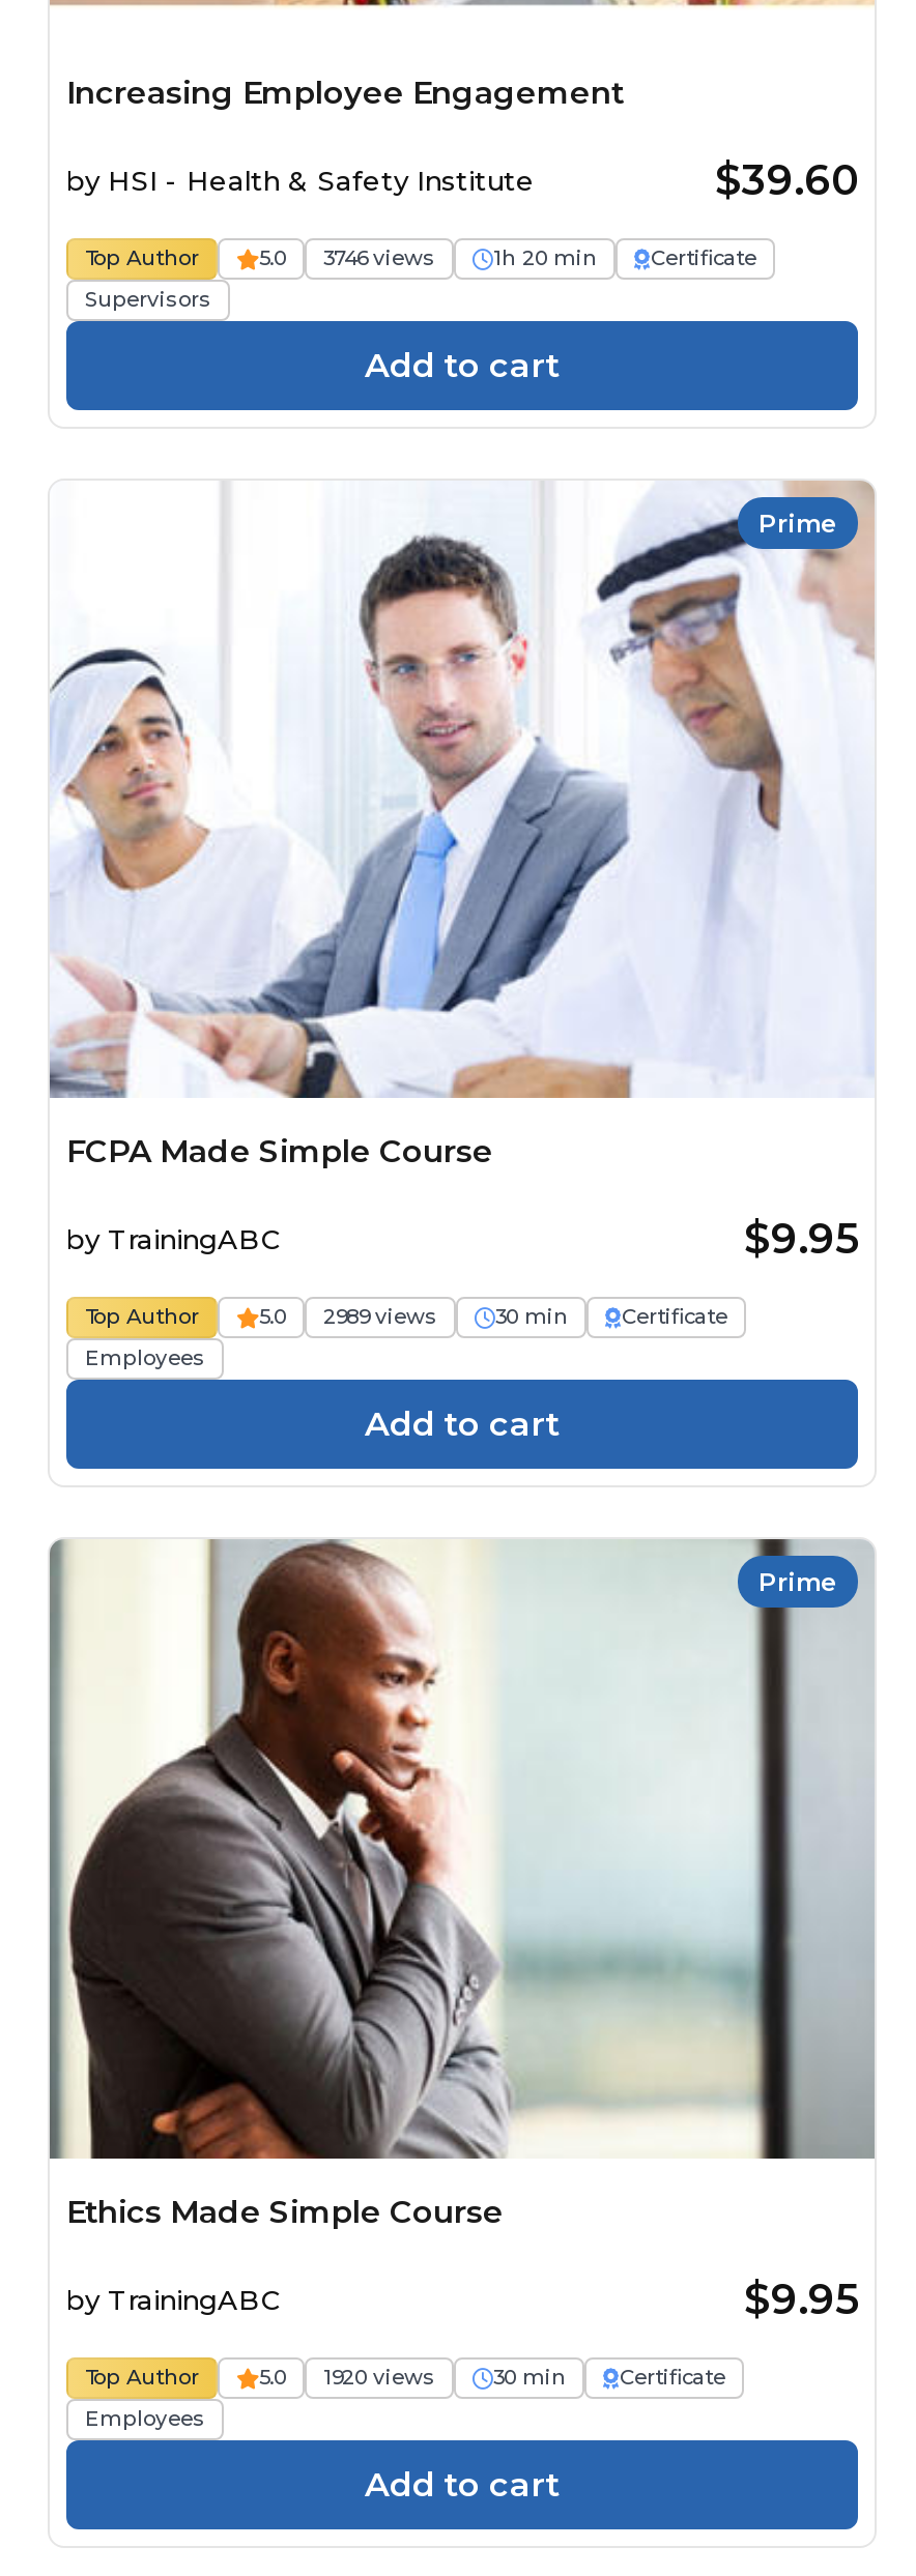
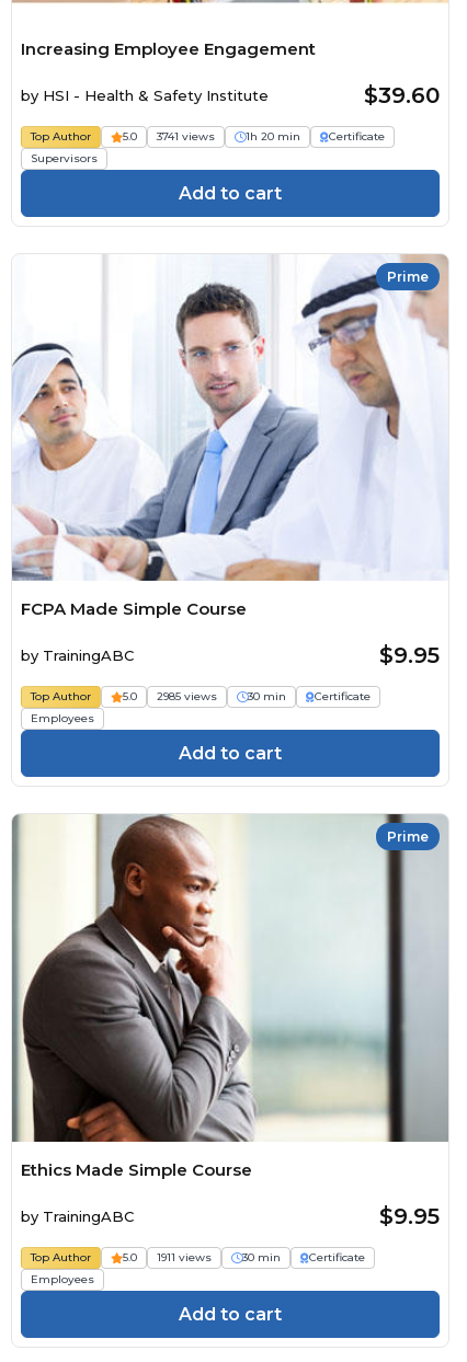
- 5.0 3746 views
+ 5.0 3741 views

- 5.0 2989 views
+ 5.0 2985 views

- 5.0 1920 views
+ 5.0 1911 views
